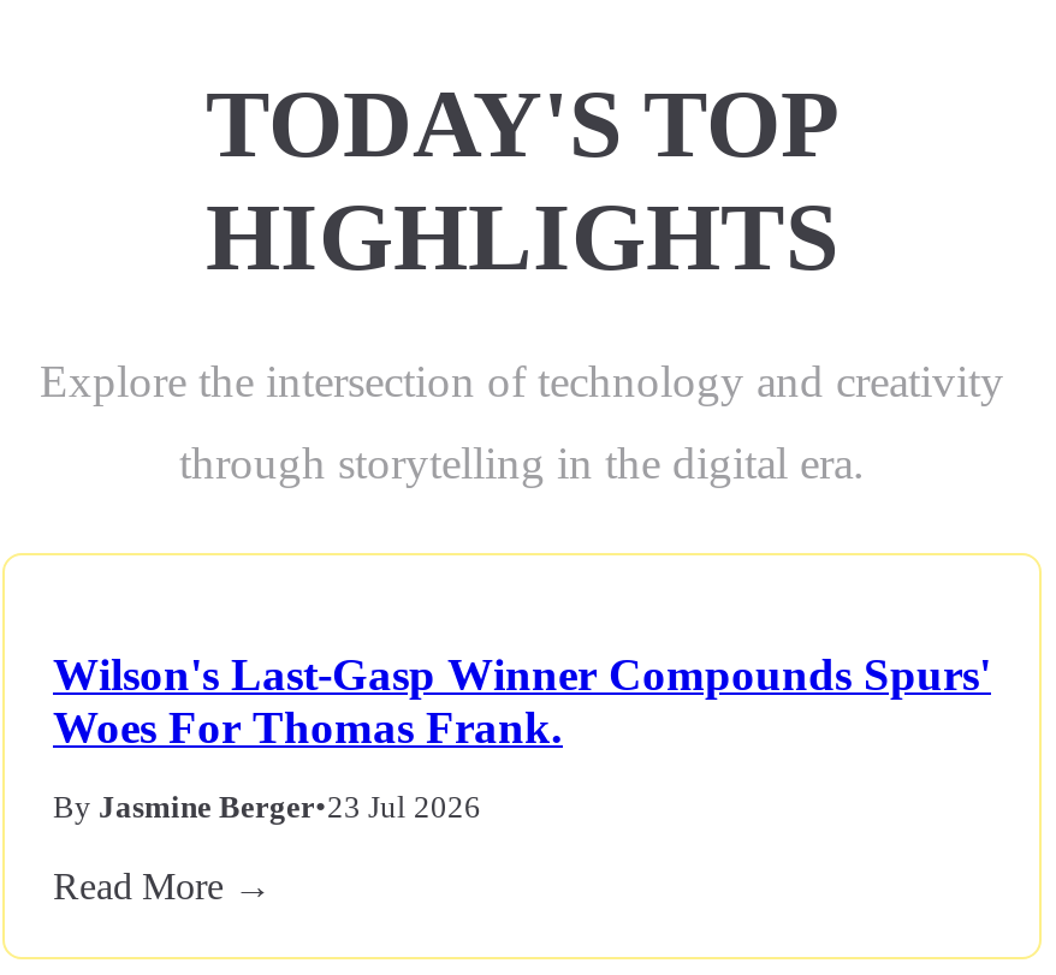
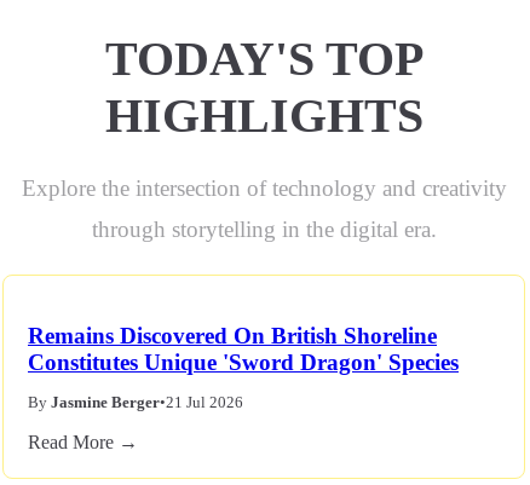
- Wilson's Last-Gasp Winner Compounds Spurs'
- Woes For Thomas Frank.
+ Remains Discovered On British Shoreline
+ Constitutes Unique 'Sword Dragon' Species

- By Jasmine Berger•23 Jul 2026
+ By Jasmine Berger•21 Jul 2026
